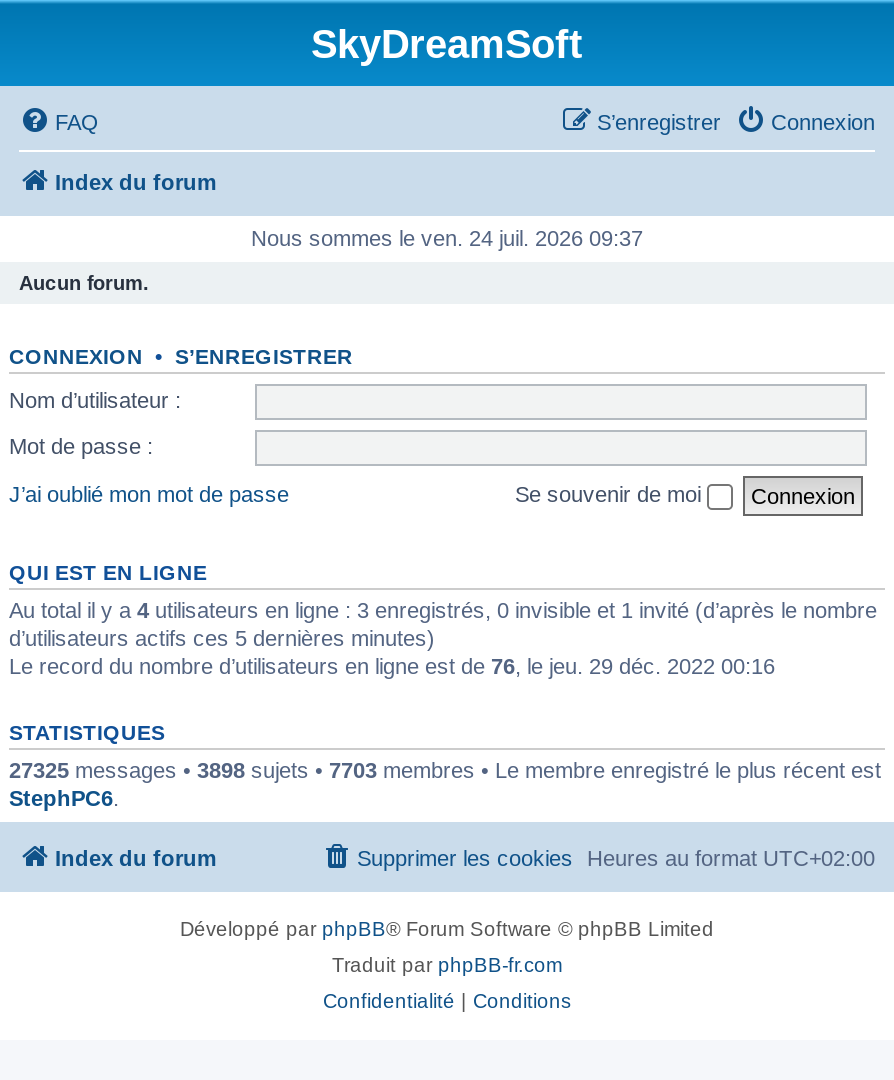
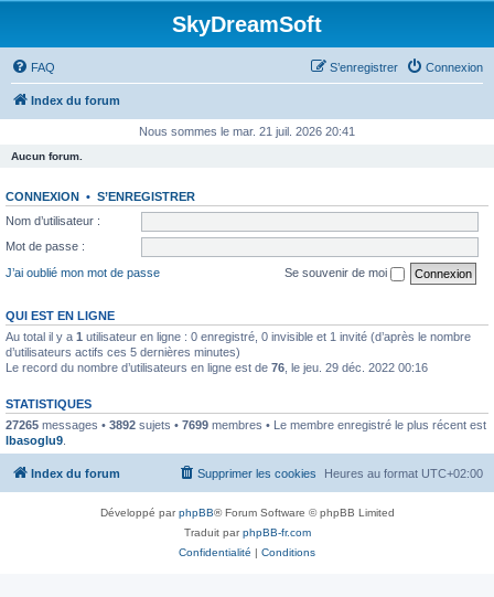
- Nous sommes le ven. 24 juil. 2026 09:37
+ Nous sommes le mar. 21 juil. 2026 20:41

- Au total il y a 4 utilisateurs en ligne : 3 enregistrés, 0 invisible et 1 invité (d’après le nombre
+ Au total il y a 1 utilisateur en ligne : 0 enregistré, 0 invisible et 1 invité (d’après le nombre

- 27325 messages • 3898 sujets • 7703 membres • Le membre enregistré le plus récent est
- StephPC6.
+ 27265 messages • 3892 sujets • 7699 membres • Le membre enregistré le plus récent est
+ lbasoglu9.
